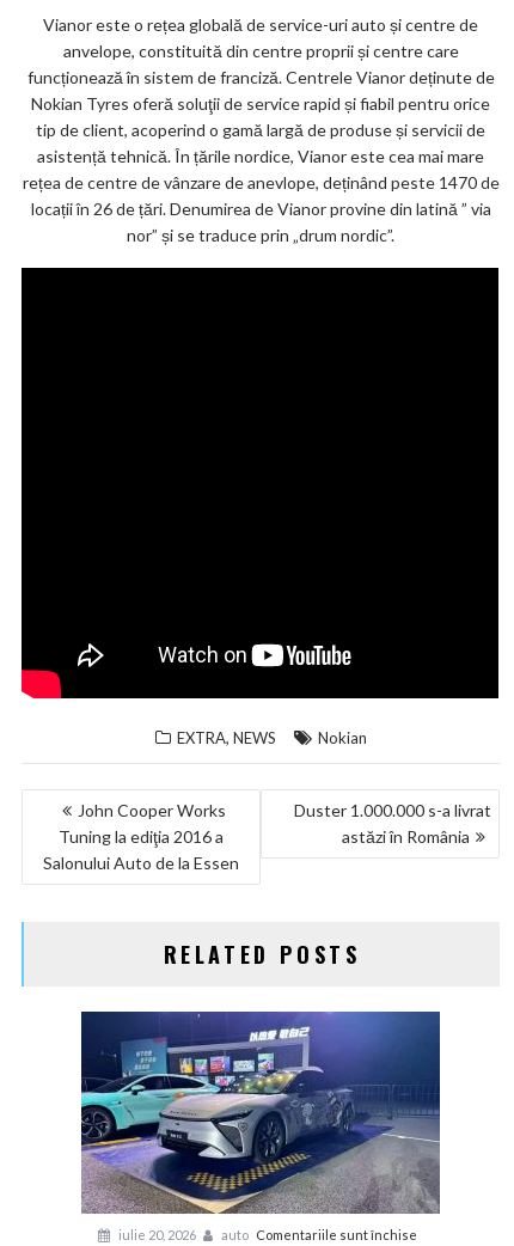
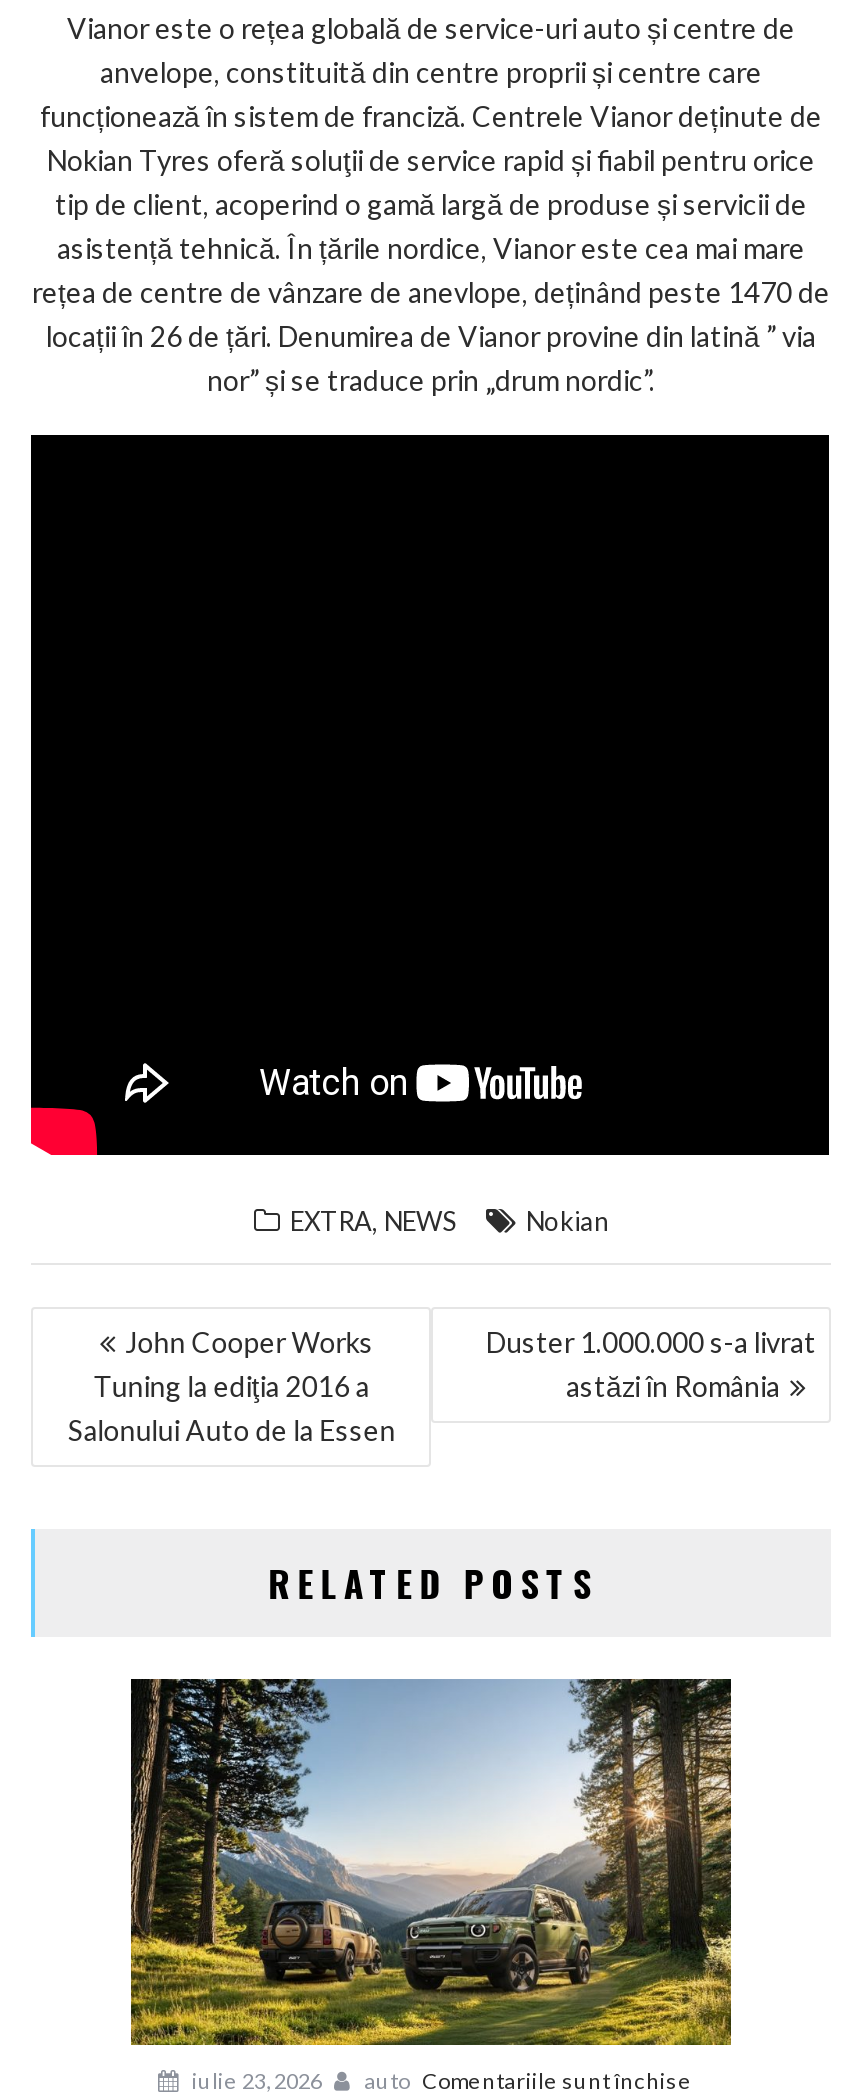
- [image]
- iulie 20, 2026
+ [image]
+ iulie 23, 2026
